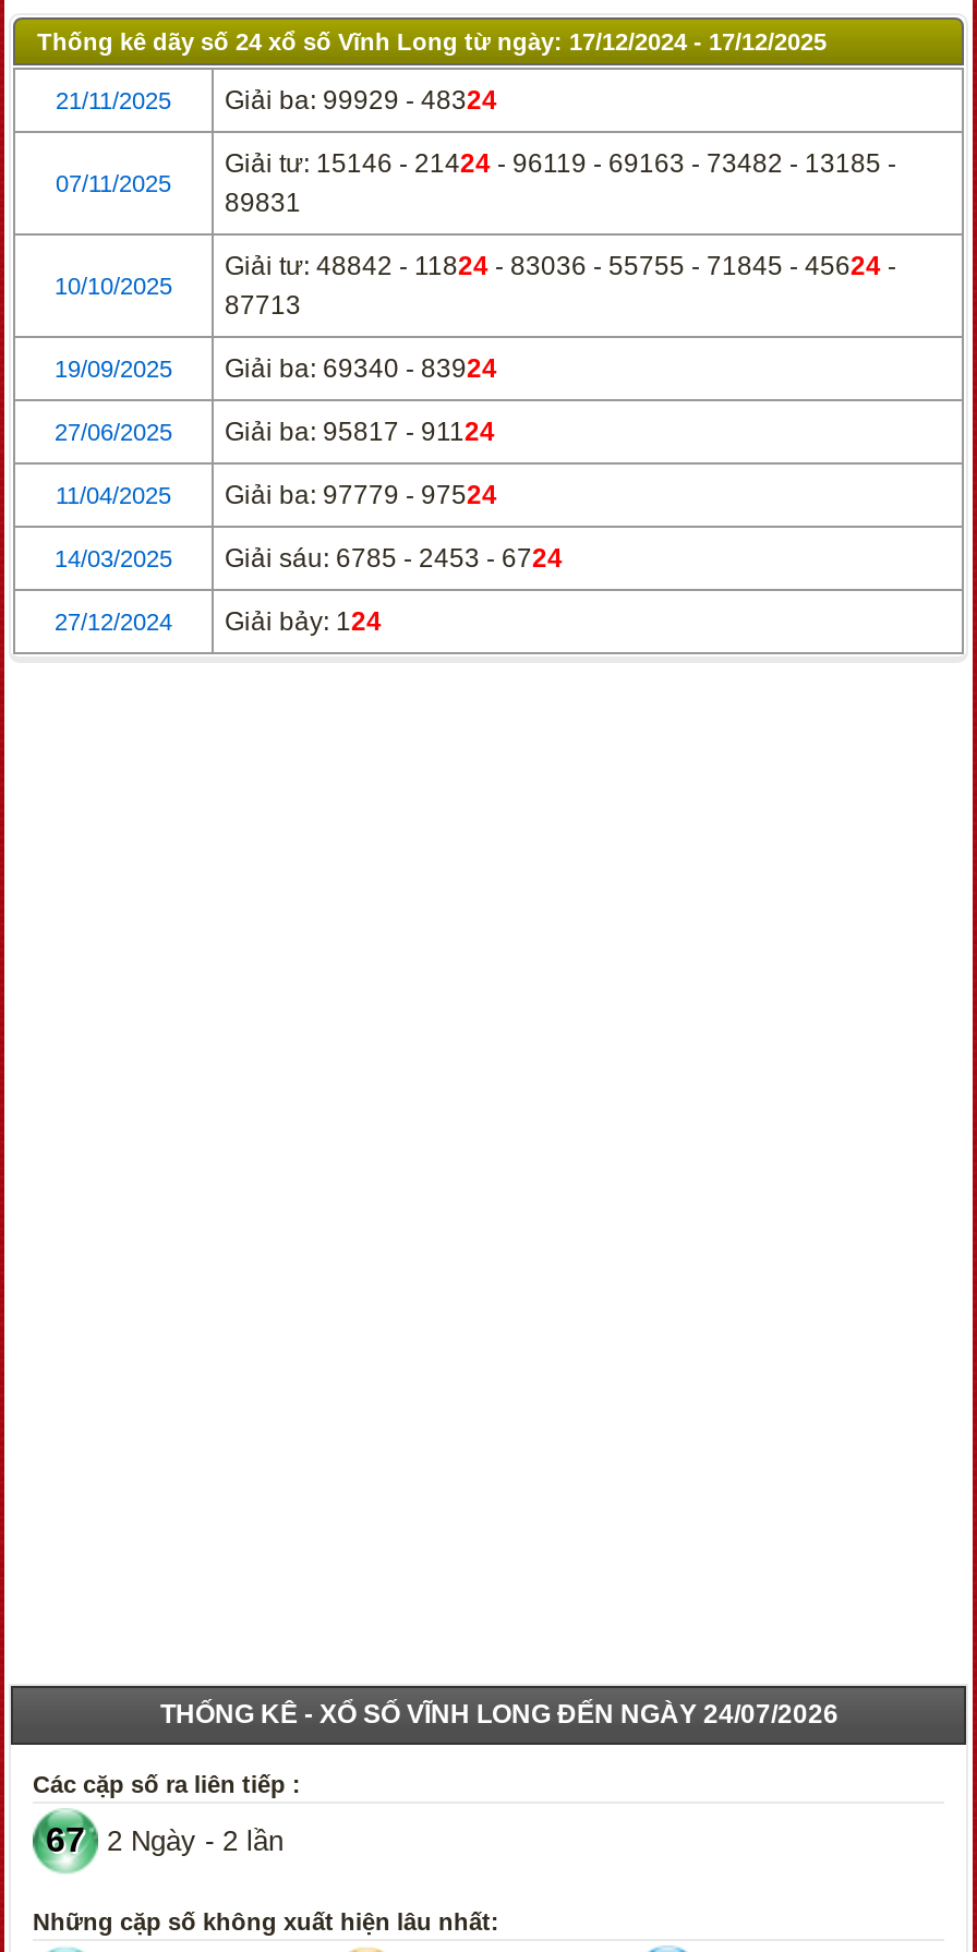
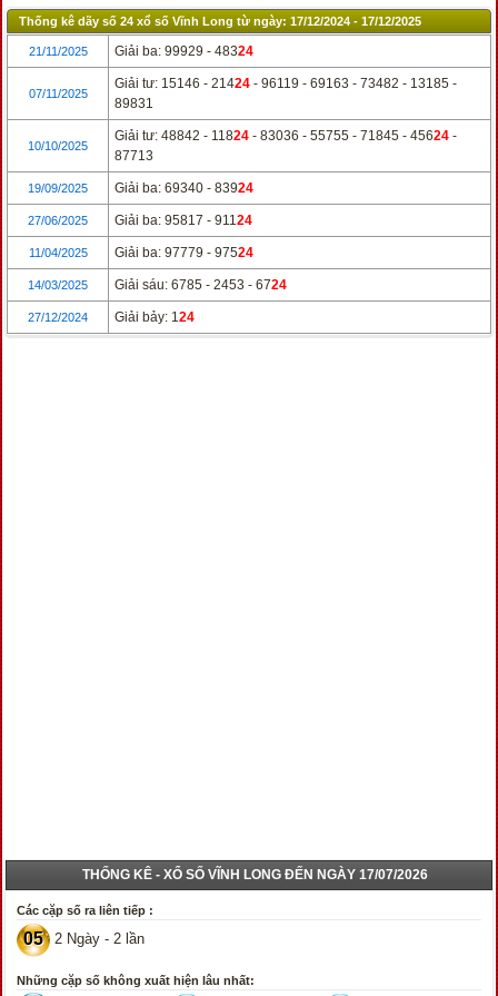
- THỐNG KÊ - XỔ SỐ VĨNH LONG ĐẾN NGÀY 24/07/2026
+ THỐNG KÊ - XỔ SỐ VĨNH LONG ĐẾN NGÀY 17/07/2026

- 67 2 Ngày - 2 lần
+ 05 2 Ngày - 2 lần
